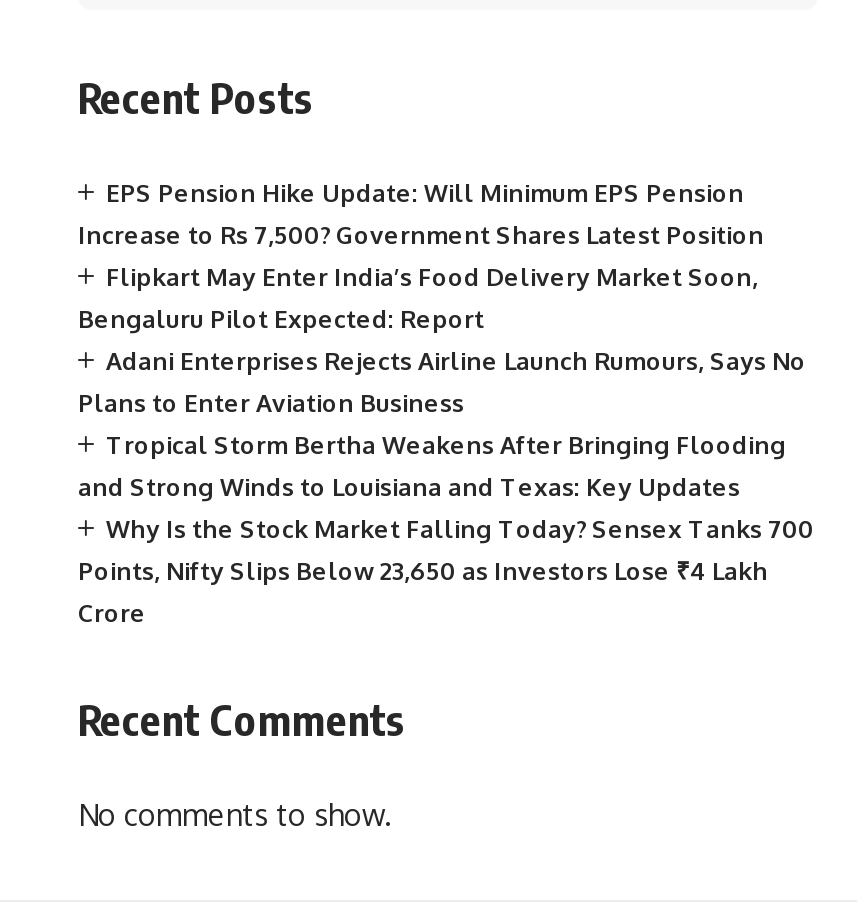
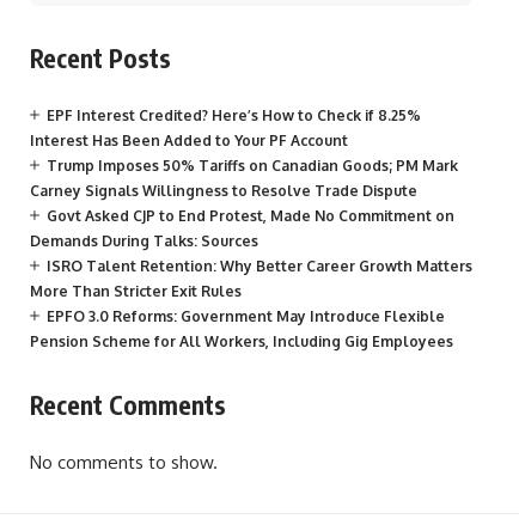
- EPS Pension Hike Update: Will Minimum EPS Pension
- Increase to Rs 7,500? Government Shares Latest Position
- Flipkart May Enter India’s Food Delivery Market Soon,
- Bengaluru Pilot Expected: Report
- Adani Enterprises Rejects Airline Launch Rumours, Says No
- Plans to Enter Aviation Business
- Tropical Storm Bertha Weakens After Bringing Flooding
- and Strong Winds to Louisiana and Texas: Key Updates
- Why Is the Stock Market Falling Today? Sensex Tanks 700
- Points, Nifty Slips Below 23,650 as Investors Lose ₹4 Lakh
- Crore
+ EPF Interest Credited? Here’s How to Check if 8.25%
+ Interest Has Been Added to Your PF Account
+ Trump Imposes 50% Tariffs on Canadian Goods; PM Mark
+ Carney Signals Willingness to Resolve Trade Dispute
+ Govt Asked CJP to End Protest, Made No Commitment on
+ Demands During Talks: Sources
+ ISRO Talent Retention: Why Better Career Growth Matters
+ More Than Stricter Exit Rules
+ EPFO 3.0 Reforms: Government May Introduce Flexible
+ Pension Scheme for All Workers, Including Gig Employees
